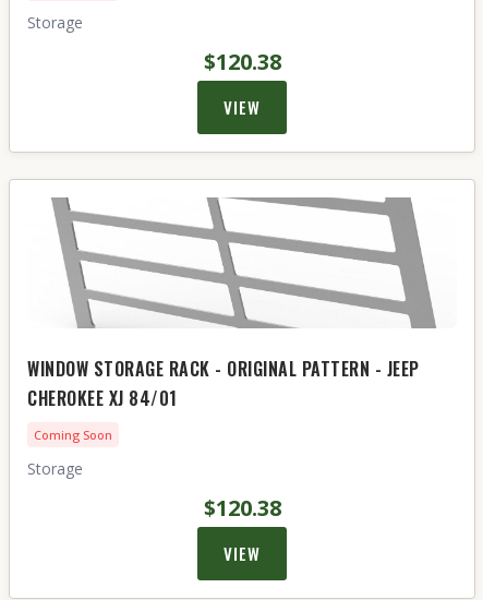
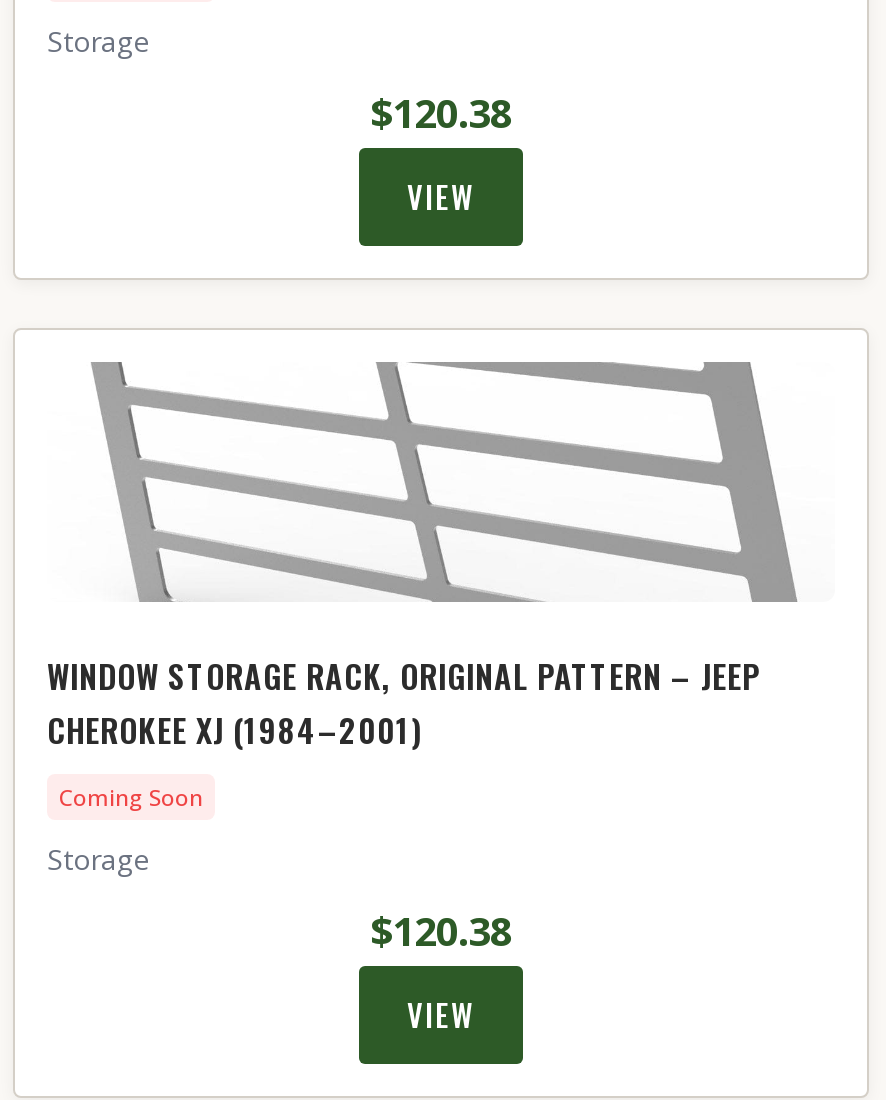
- WINDOW STORAGE RACK - ORIGINAL PATTERN - JEEP
- CHEROKEE XJ 84/01
+ WINDOW STORAGE RACK, ORIGINAL PATTERN – JEEP
+ CHEROKEE XJ (1984–2001)
